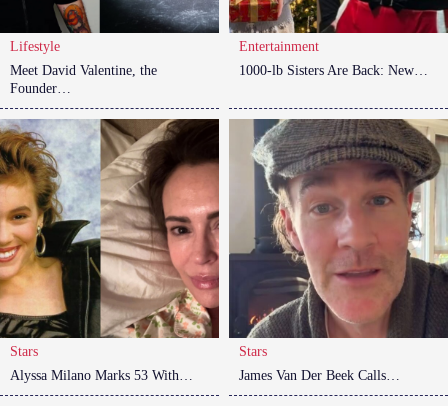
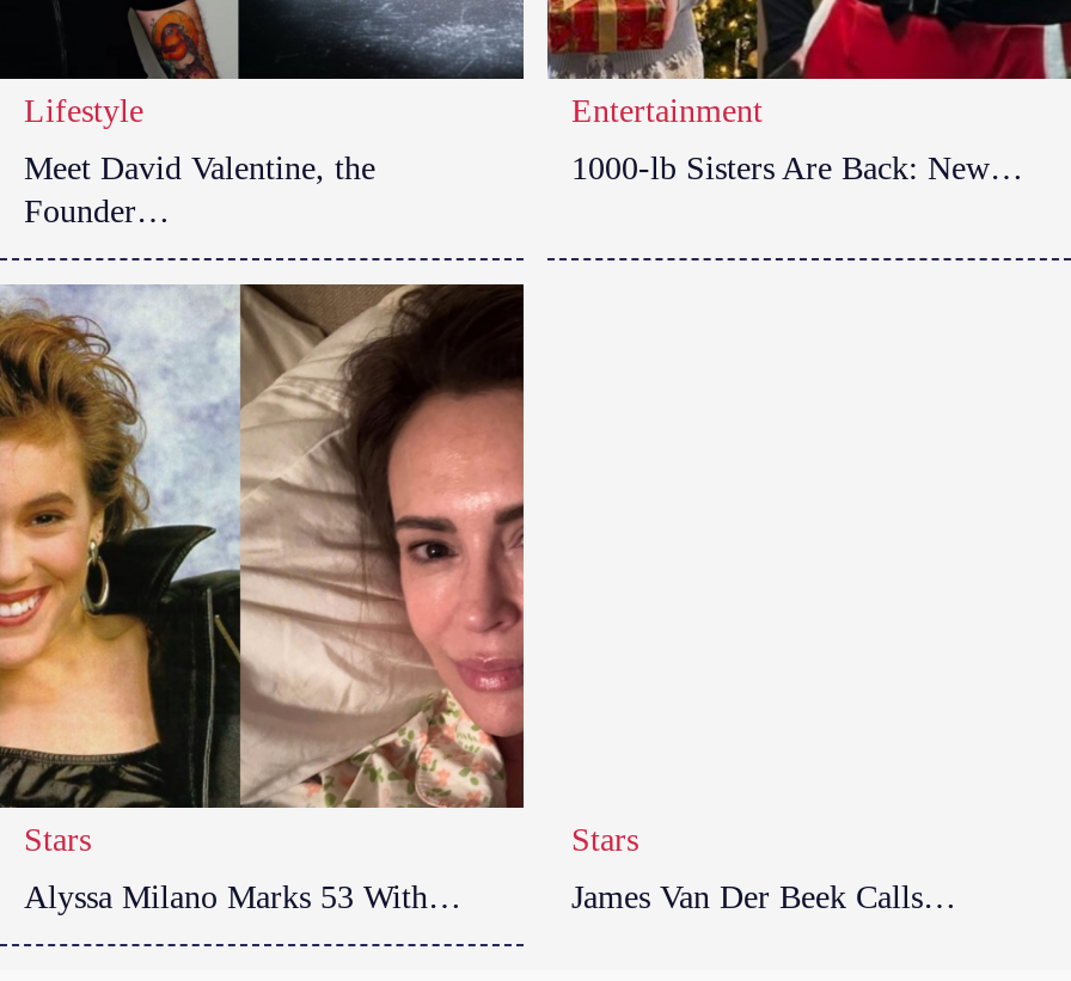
- [image]
